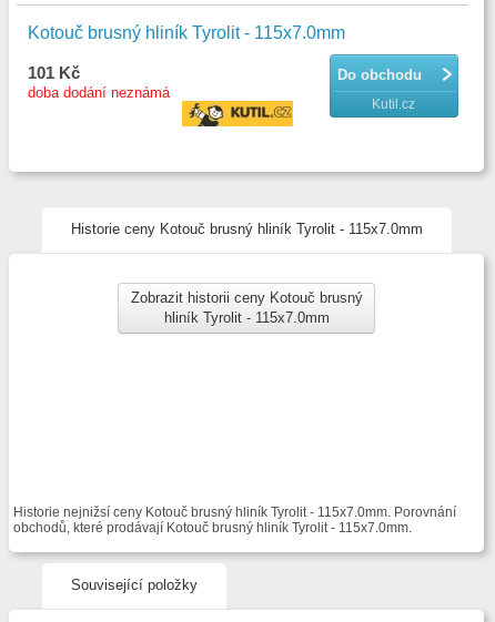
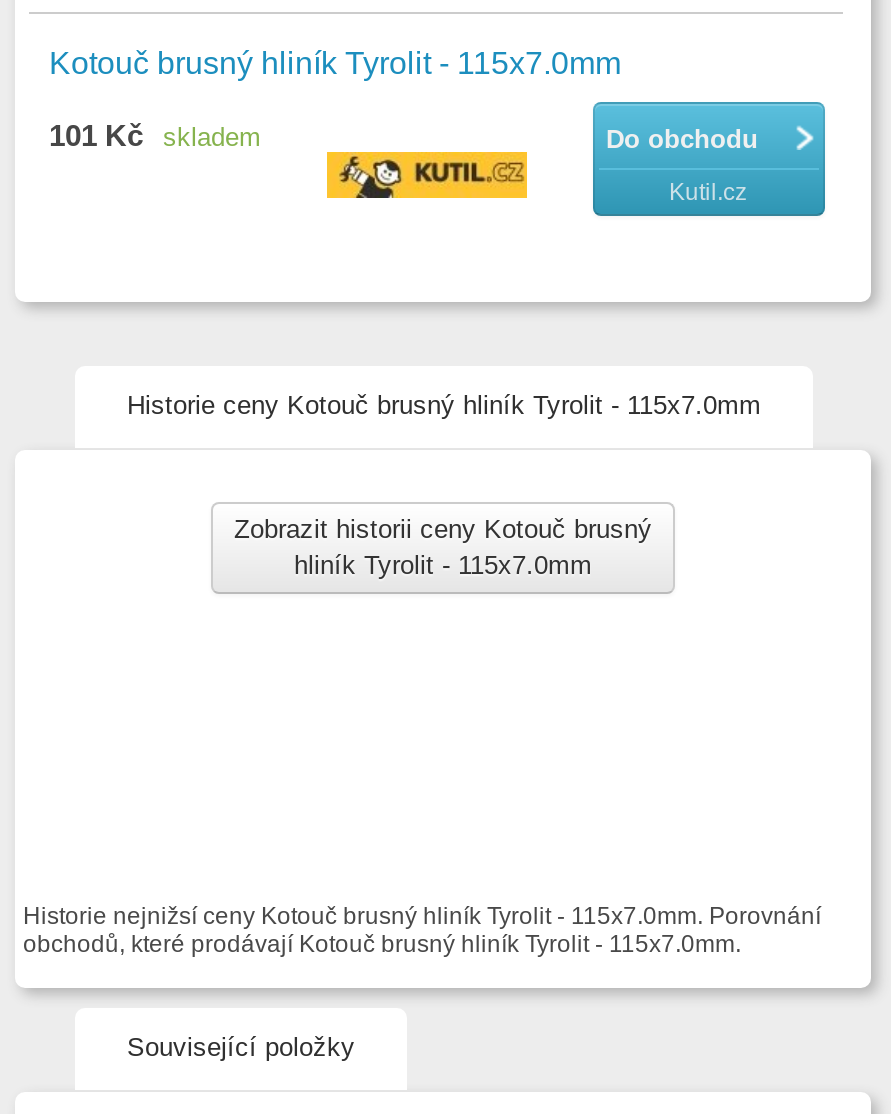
- [image]
- doba dodání neznámá
+ [image]
+ skladem
